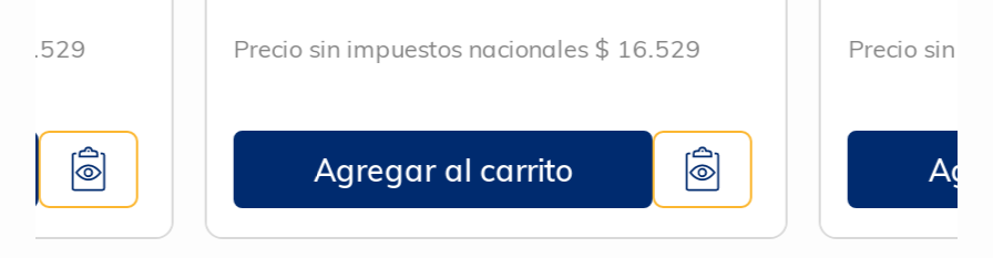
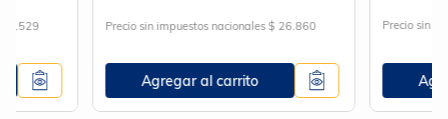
- Precio sin impuestos nacionales $ 16.529
+ Precio sin impuestos nacionales $ 26.860
